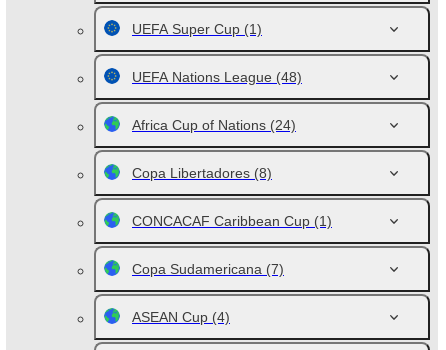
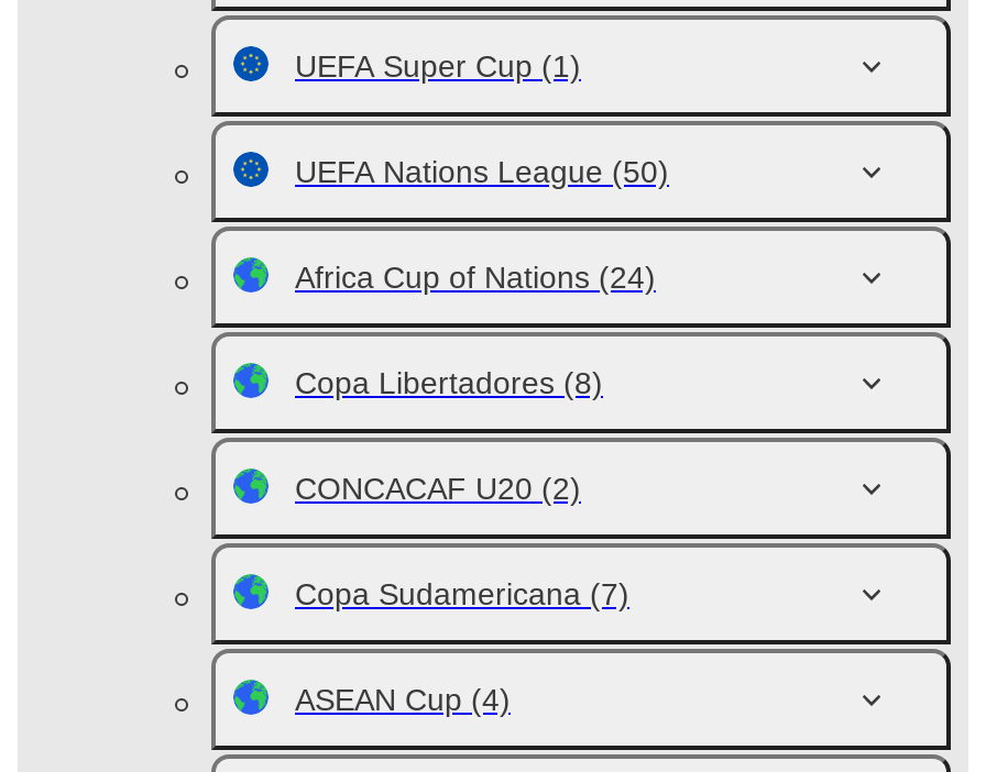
- UEFA Nations League (48)
+ UEFA Nations League (50)

- CONCACAF Caribbean Cup (1)
+ CONCACAF U20 (2)
